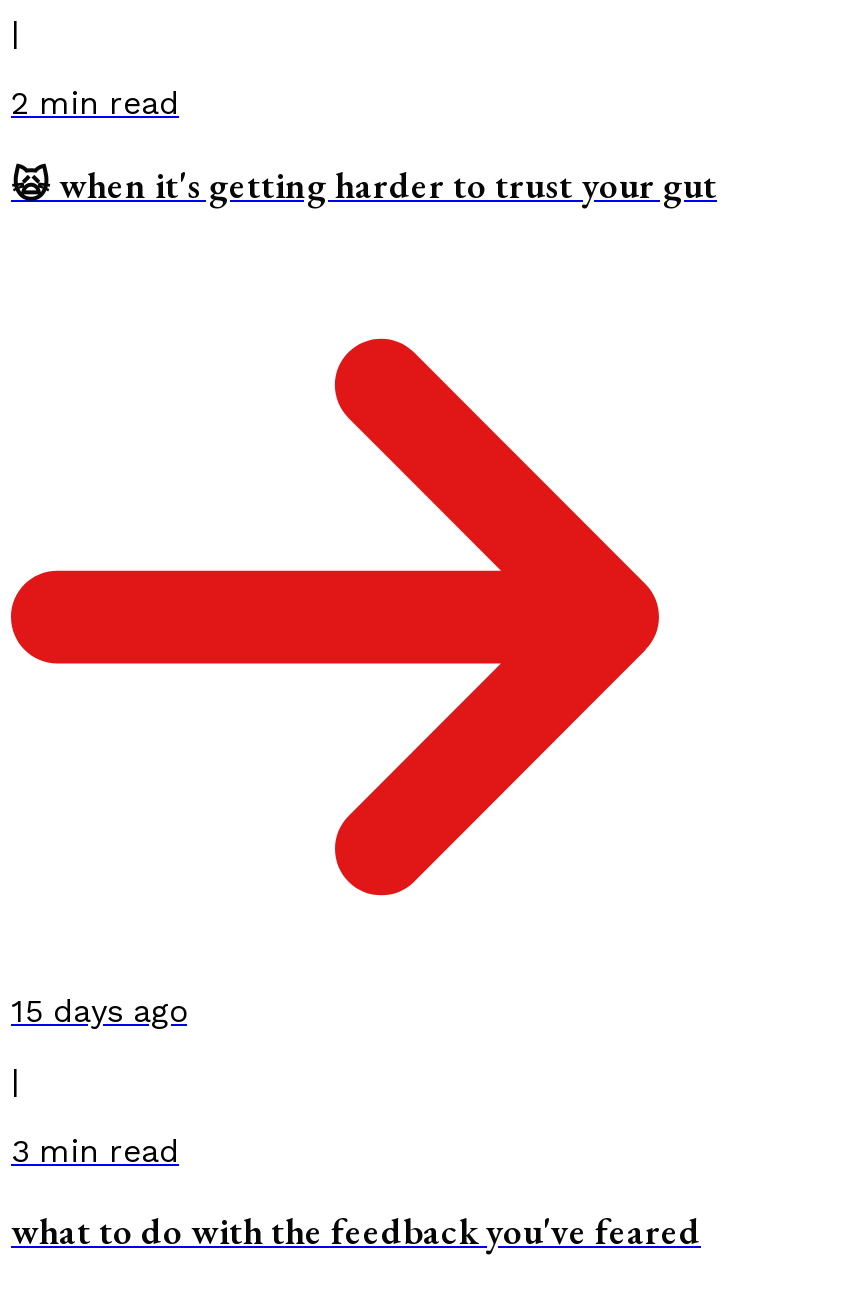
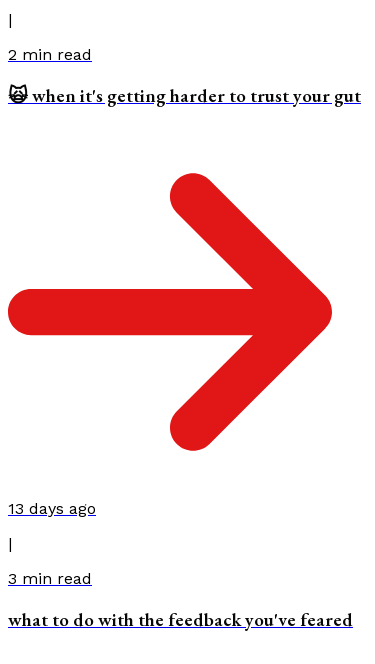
- 15 days ago
+ 13 days ago
